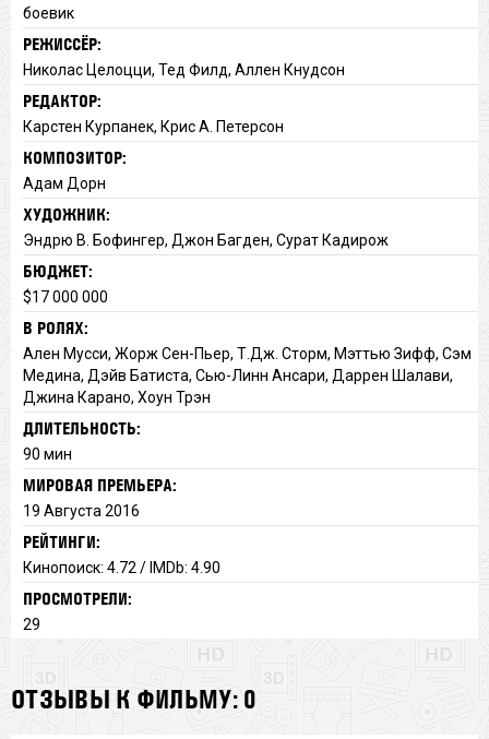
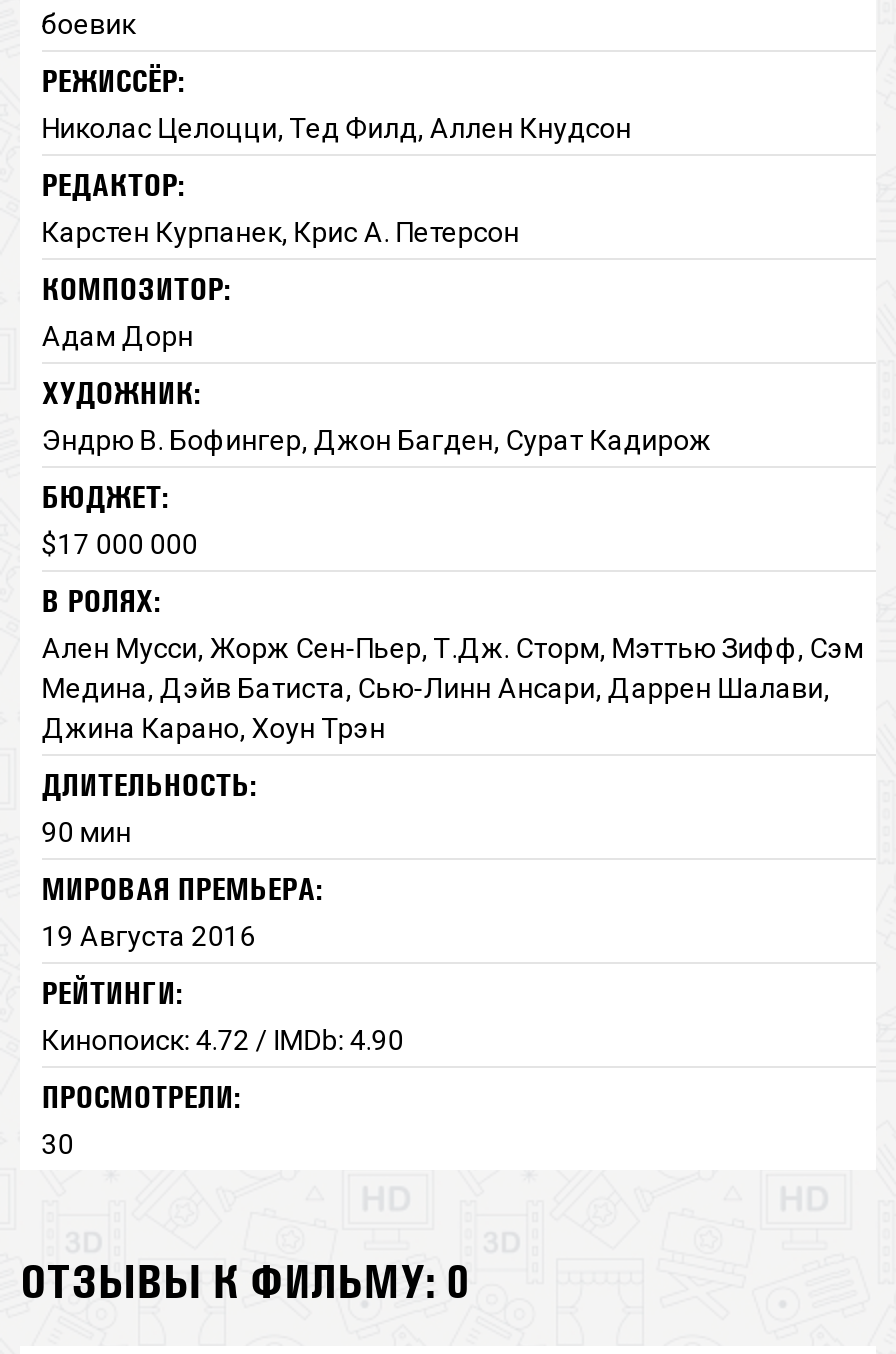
- 29
+ 30
